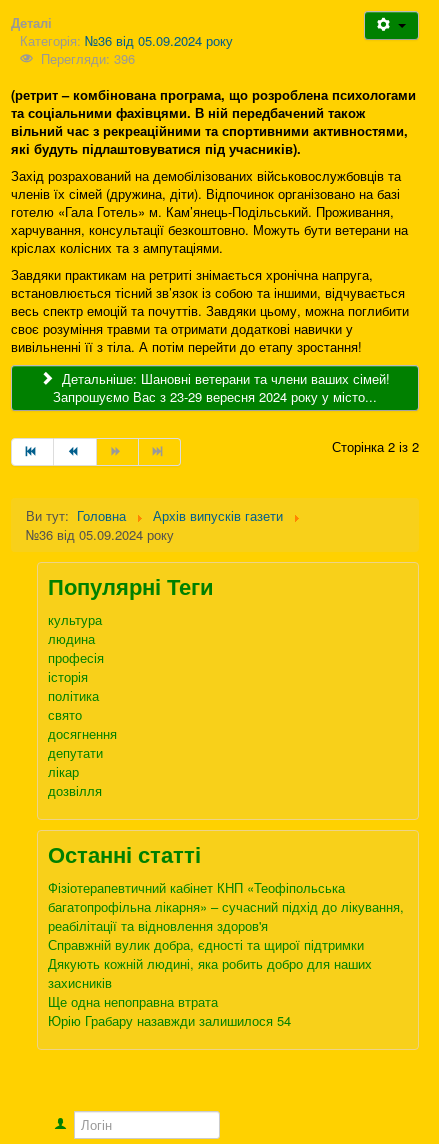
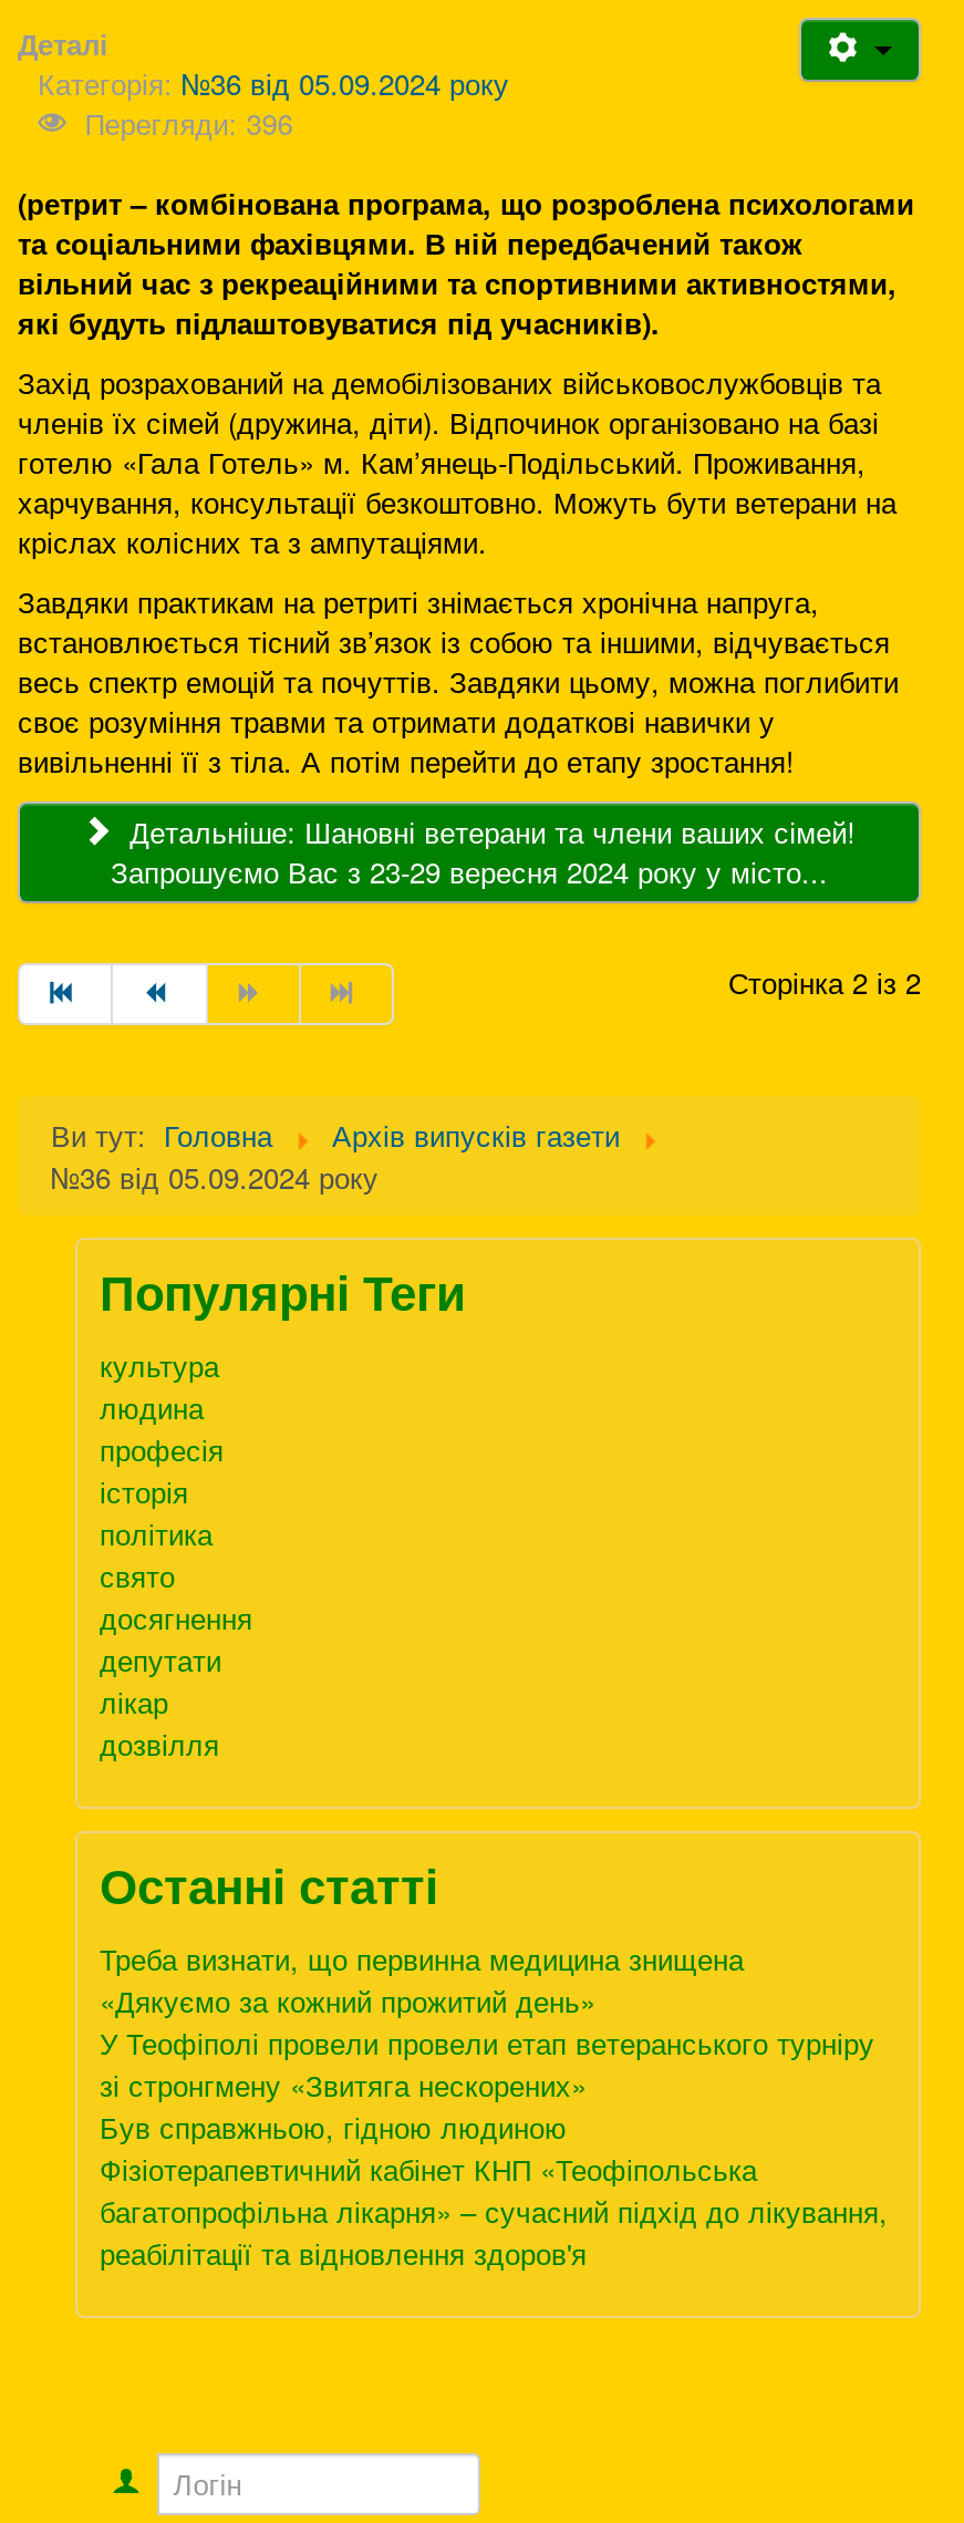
+ Треба визнати, що первинна медицина знищена
+ «Дякуємо за кожний прожитий день»
+ У Теофіполі провели провели етап ветеранського турніру
+ зі стронгмену «Звитяга нескорених»
+ Був справжньою, гідною людиною

moved down: Фізіотерапевтичний кабінет КНП «Теофіпольська | багатопрофільна лікарня» – сучасний підхід до лікування, | реабілітації та відновлення здоров'я

- Справжній вулик добра, єдності та щирої підтримки
- Дякують кожній людині, яка робить добро для наших
- захисників
- Ще одна непоправна втрата
- Юрію Грабару назавжди залишилося 54
